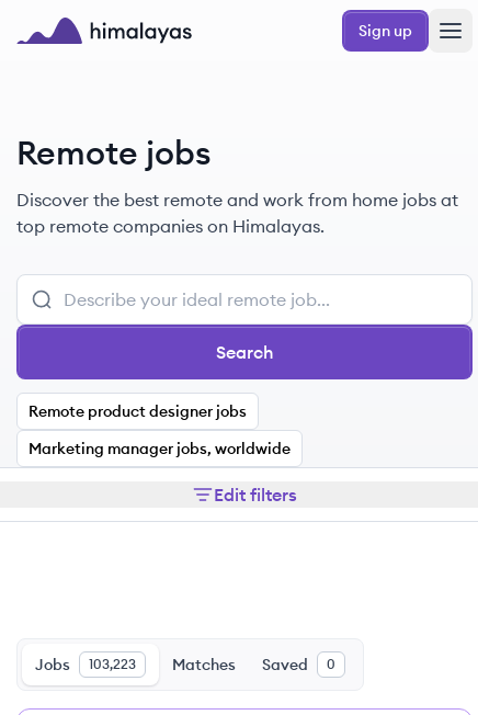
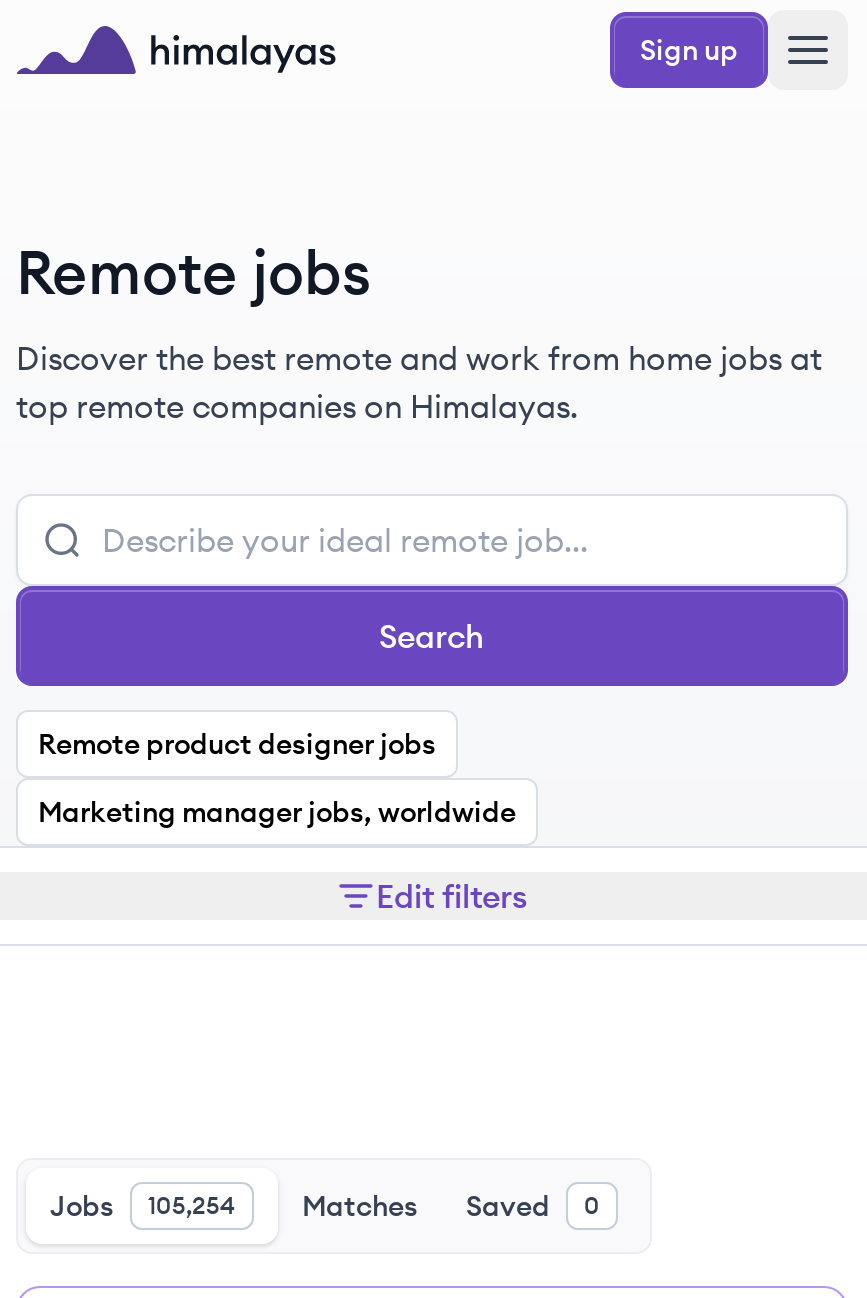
- Jobs 103,223
+ Jobs 105,254
